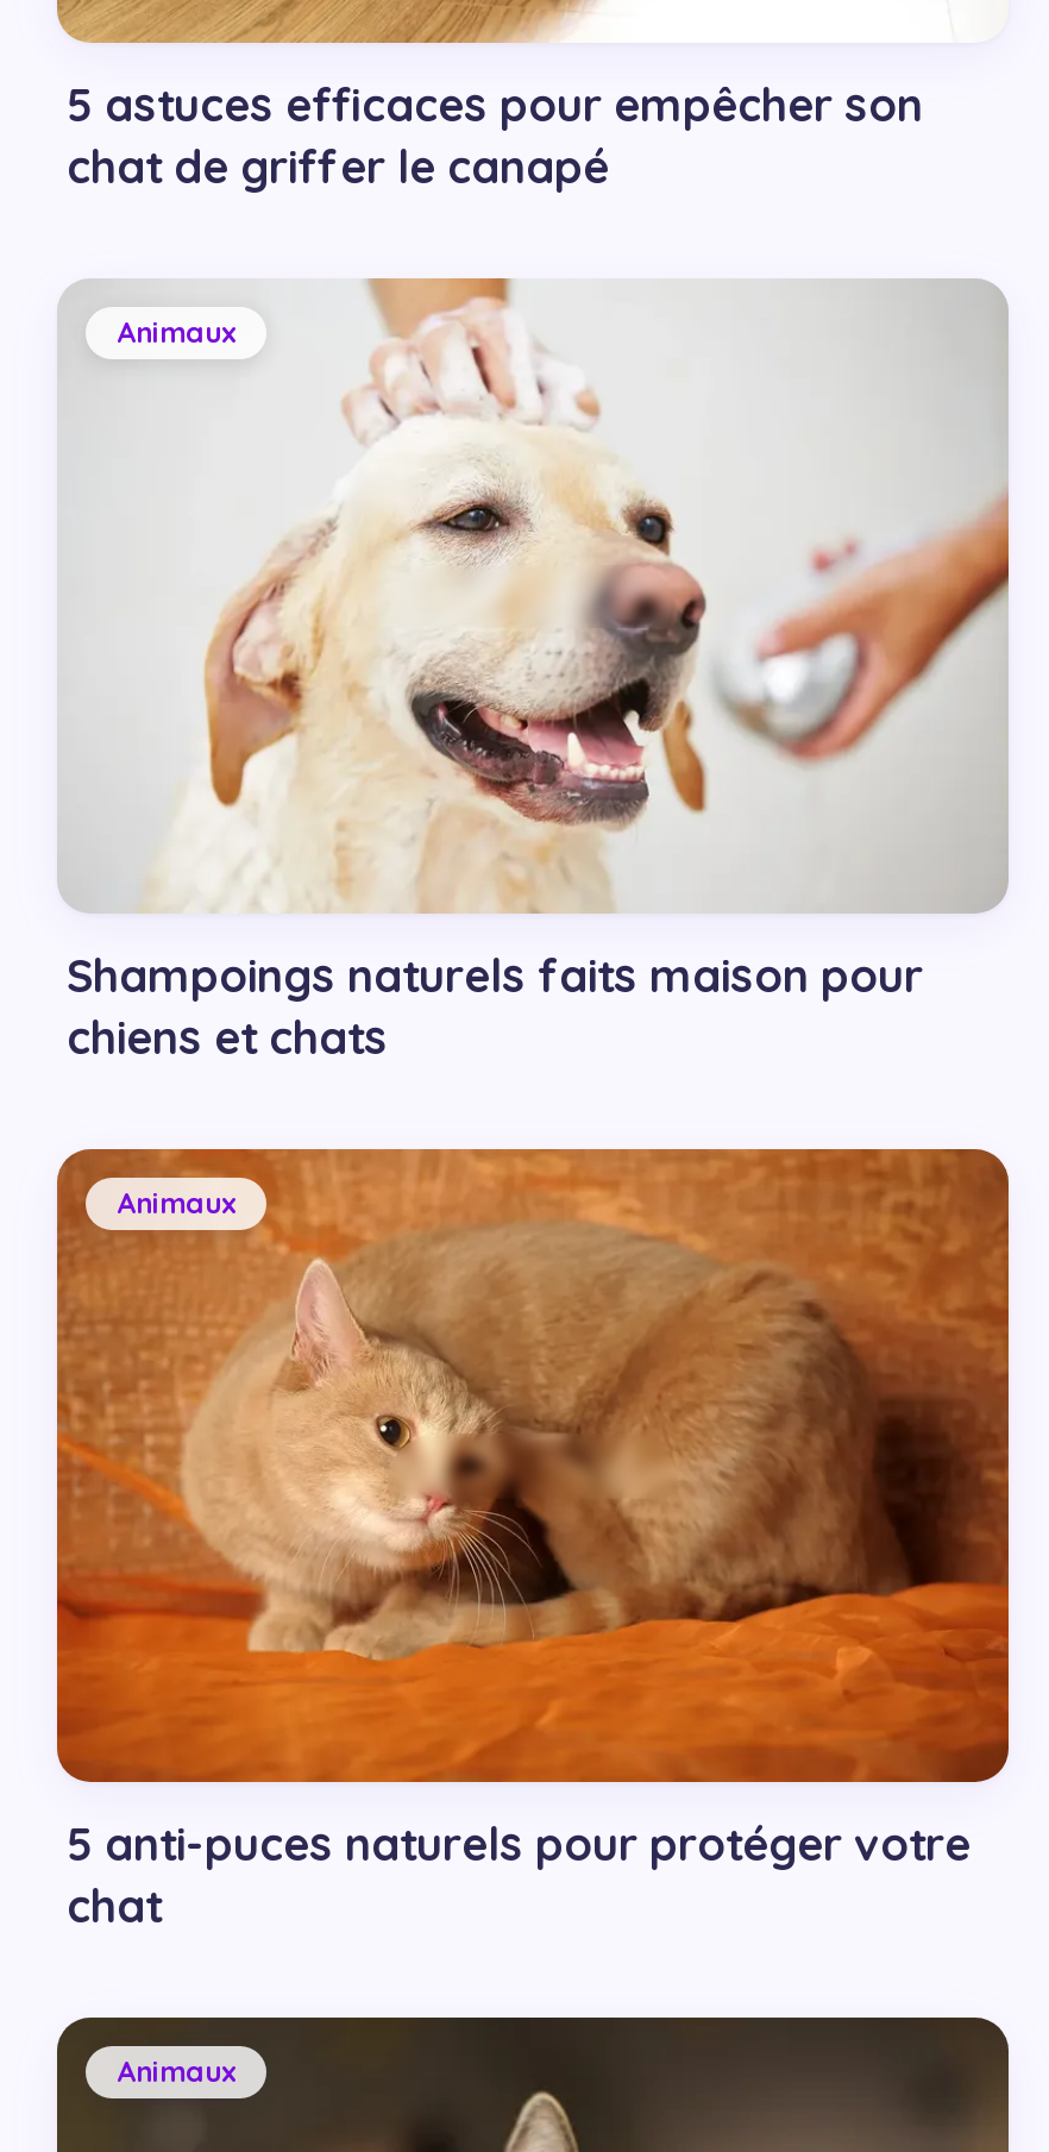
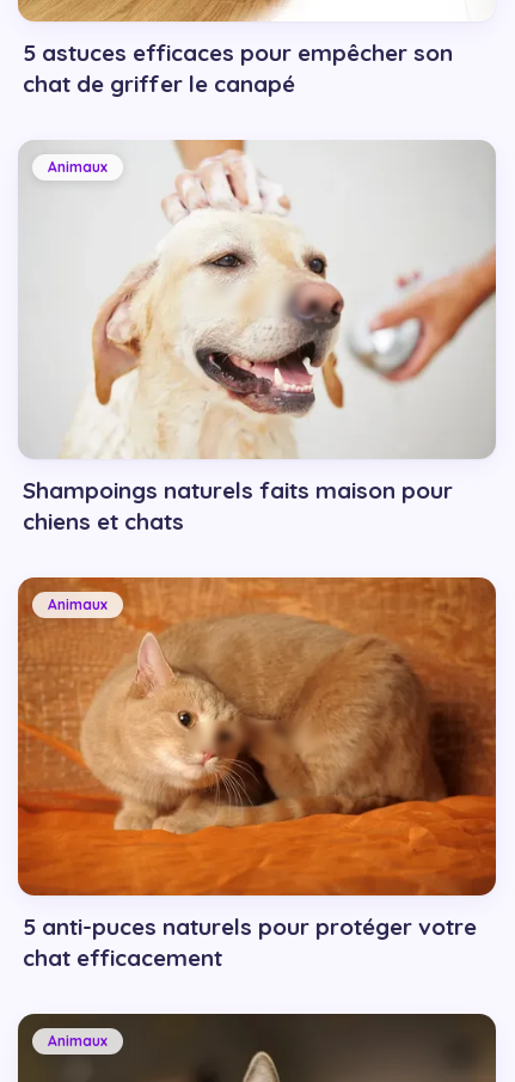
- chat
+ chat efficacement
